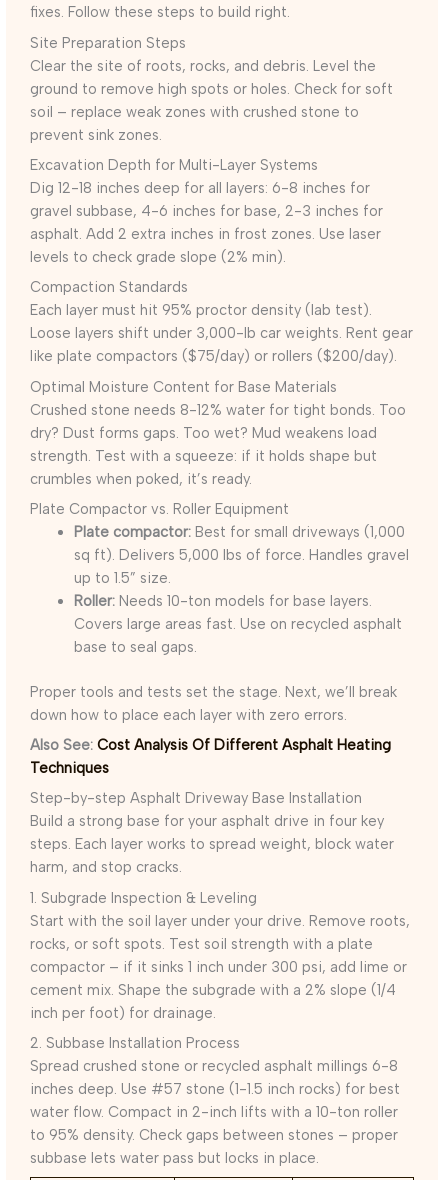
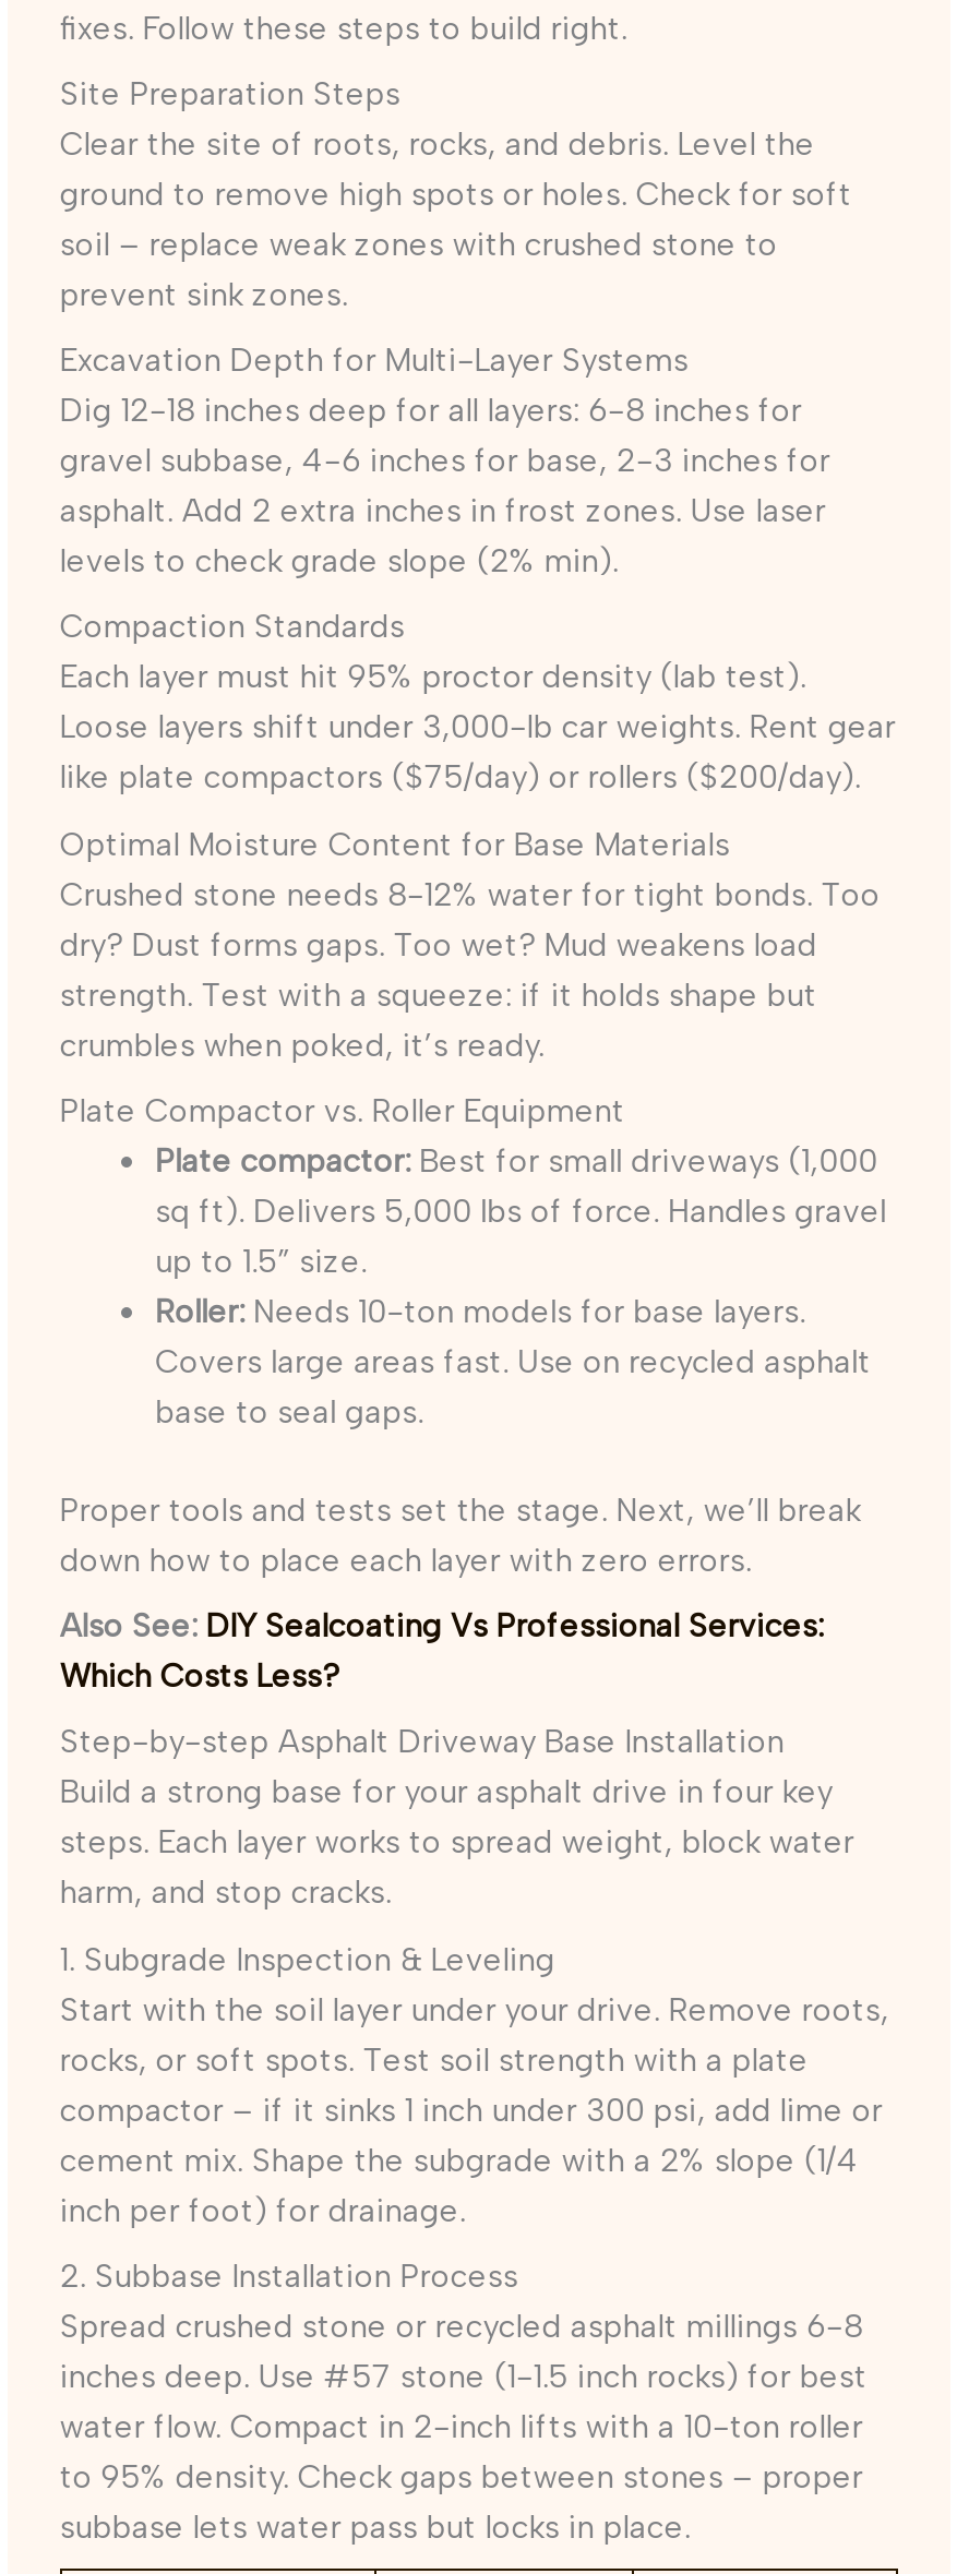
- Also See: Cost Analysis Of Different Asphalt Heating
- Techniques
+ Also See: DIY Sealcoating Vs Professional Services:
+ Which Costs Less?
